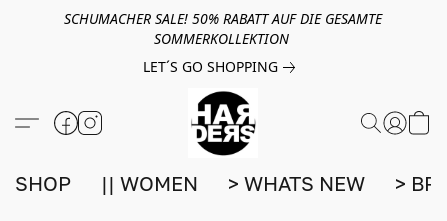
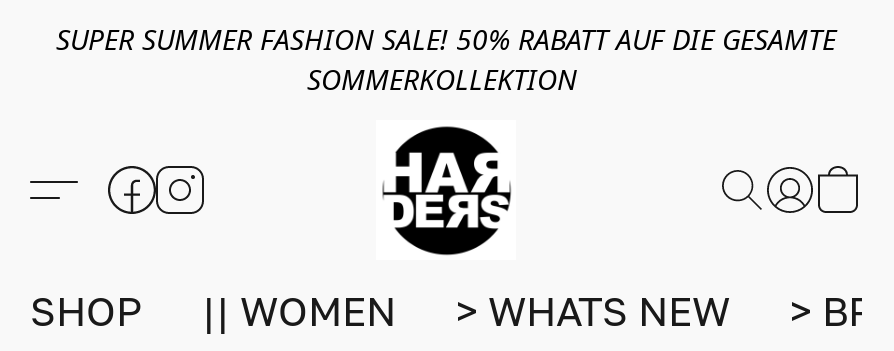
- SCHUMACHER SALE! 50% RABATT AUF DIE GESAMTE
+ SUPER SUMMER FASHION SALE! 50% RABATT AUF DIE GESAMTE

- LET´S GO SHOPPING
